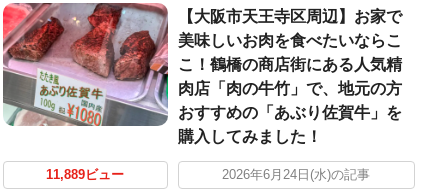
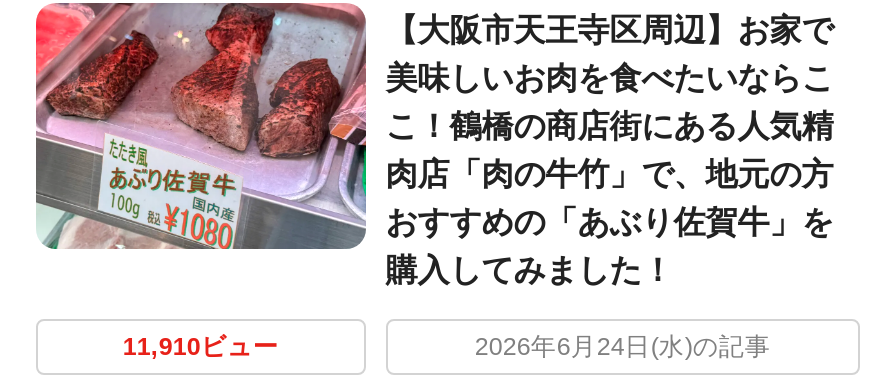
- 11,889ビュー
+ 11,910ビュー
